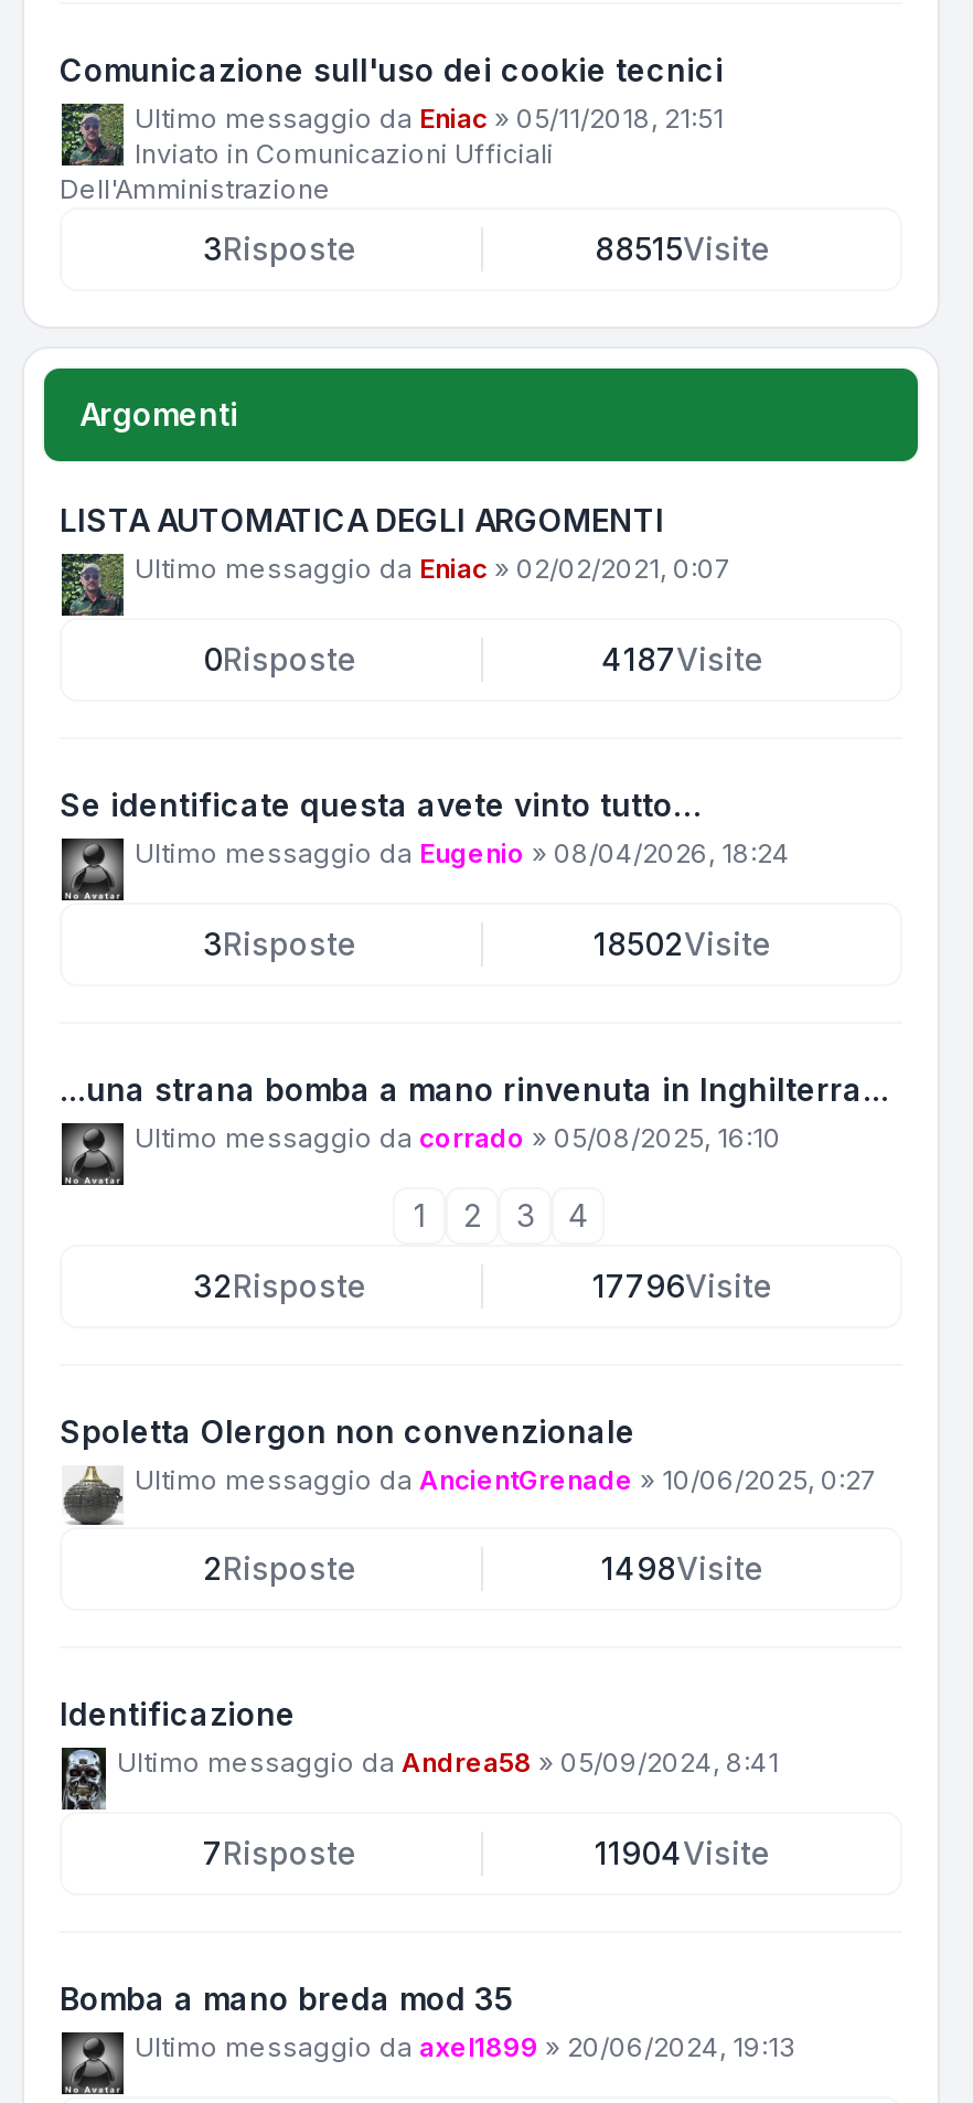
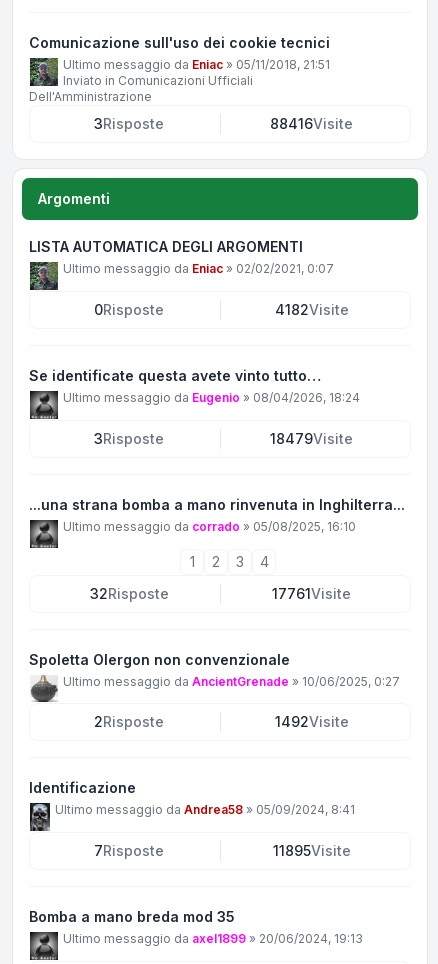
- 88515Visite
+ 88416Visite

- 4187Visite
+ 4182Visite

- 18502Visite
+ 18479Visite

- 17796Visite
+ 17761Visite

- 1498Visite
+ 1492Visite

- 11904Visite
+ 11895Visite
